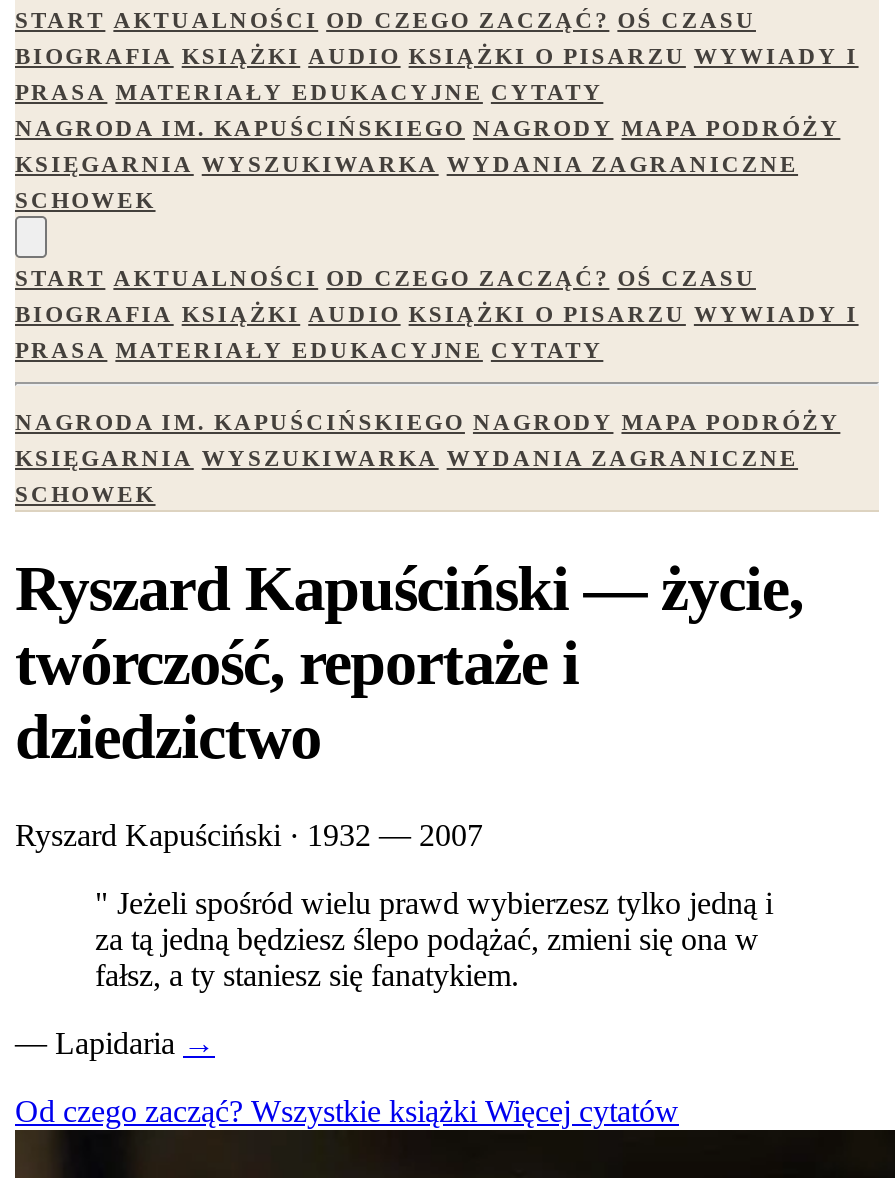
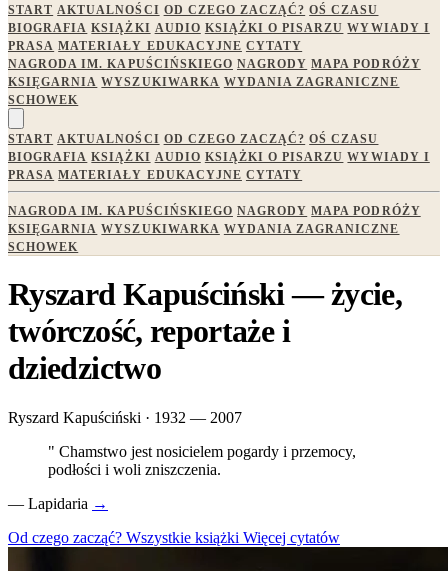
- " Jeżeli spośród wielu prawd wybierzesz tylko jedną i
- za tą jedną będziesz ślepo podążać, zmieni się ona w
- fałsz, a ty staniesz się fanatykiem.
+ " Chamstwo jest nosicielem pogardy i przemocy,
+ podłości i woli zniszczenia.
